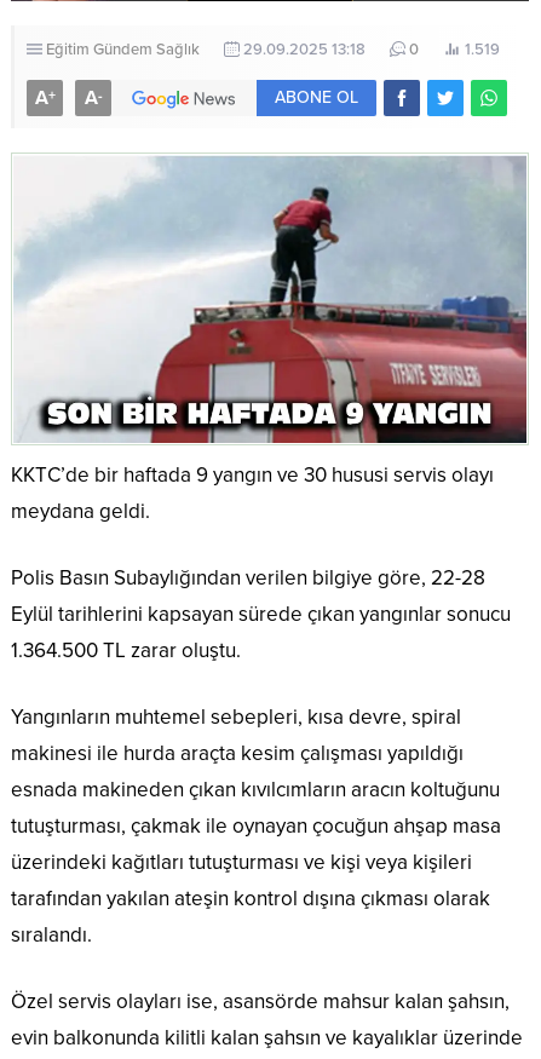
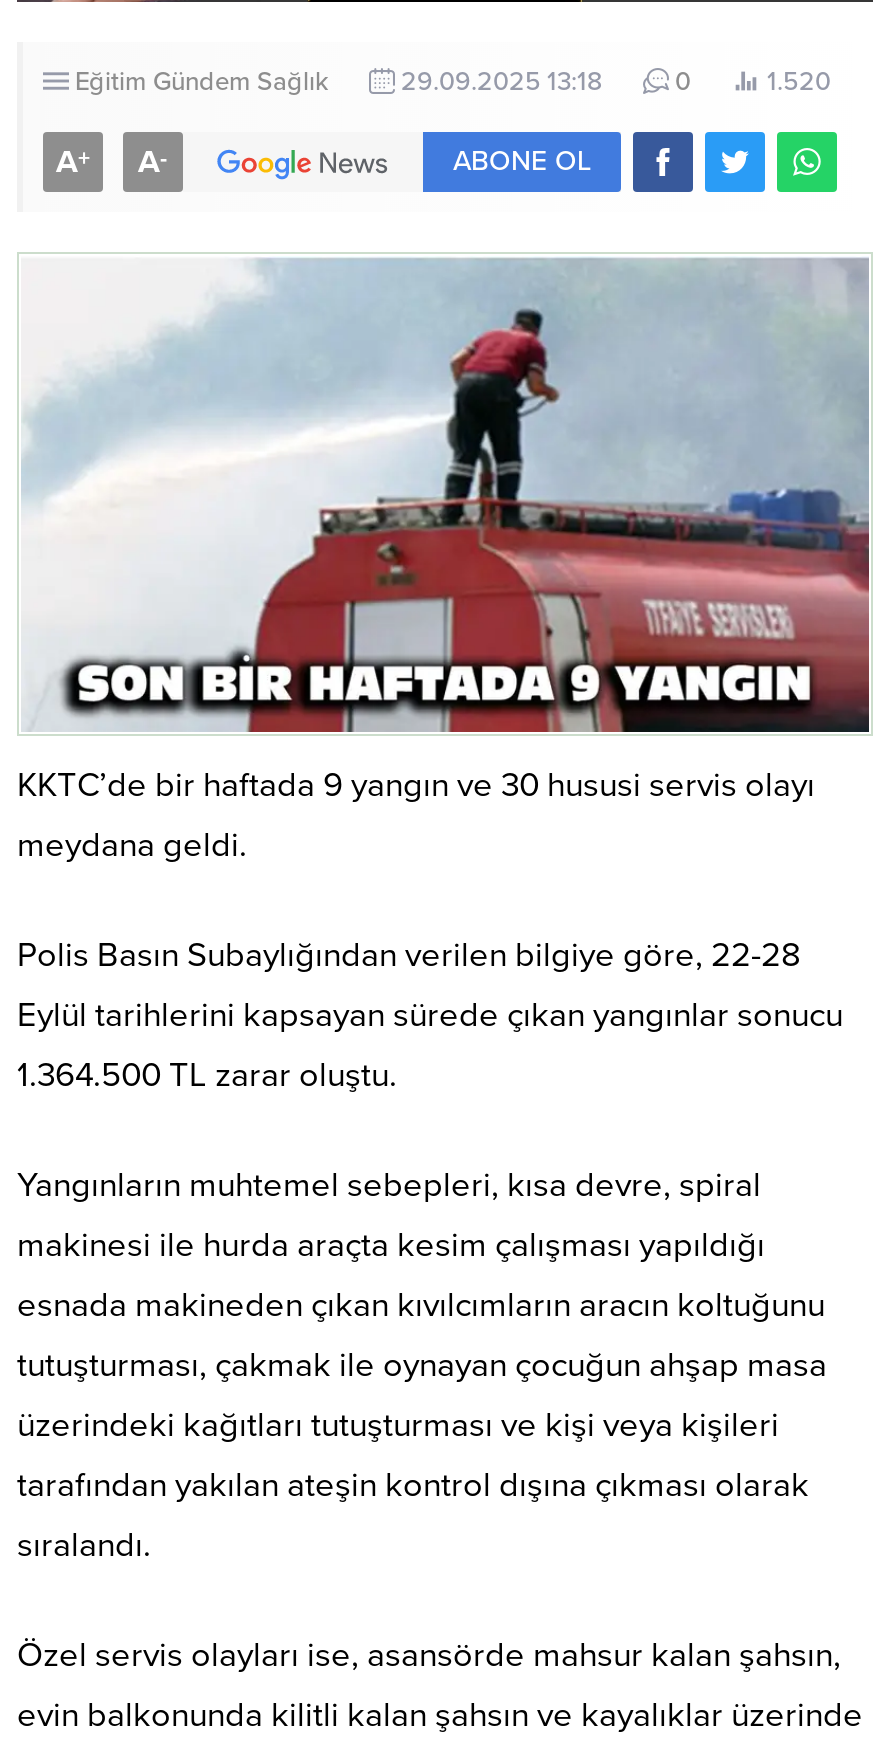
- 1.519
+ 1.520
